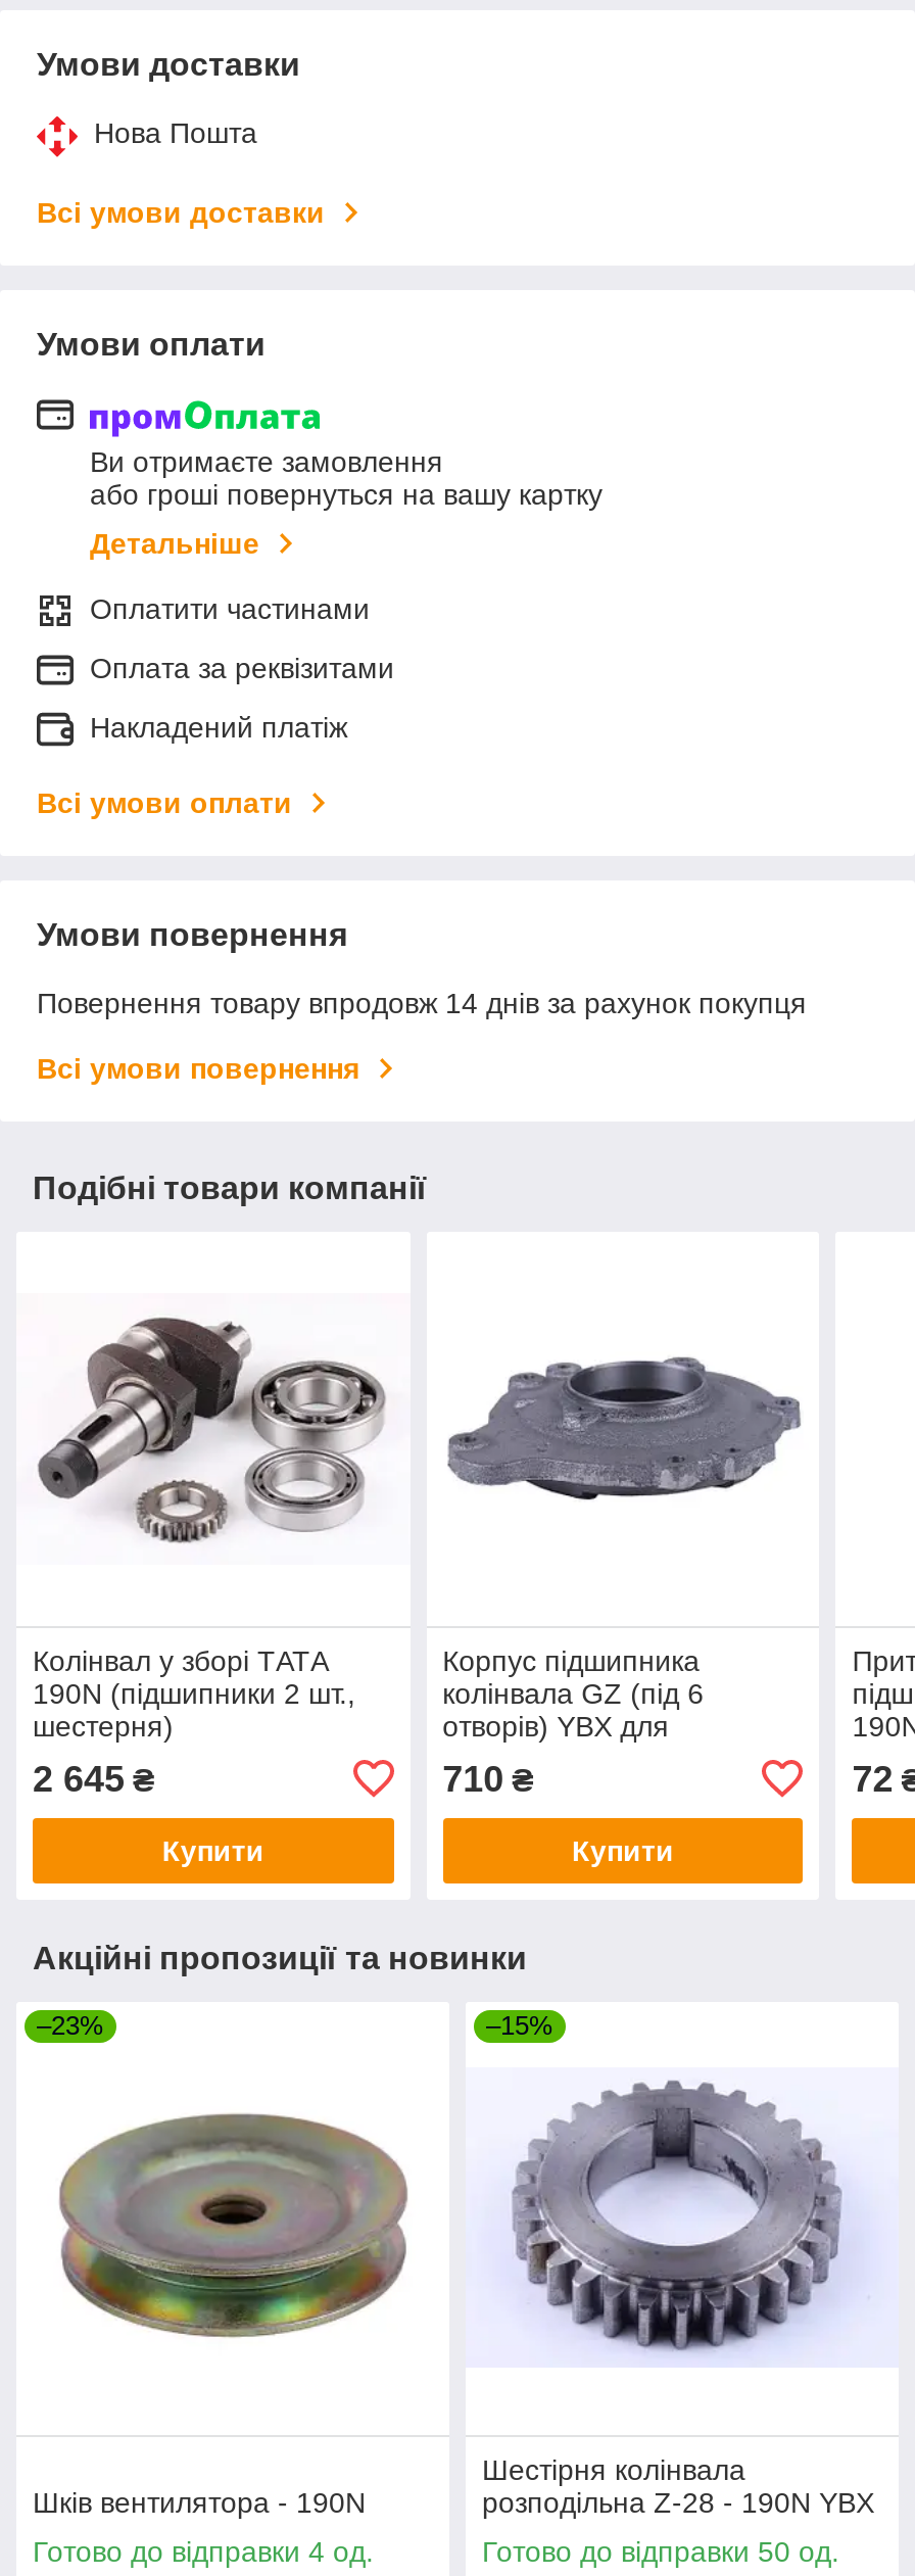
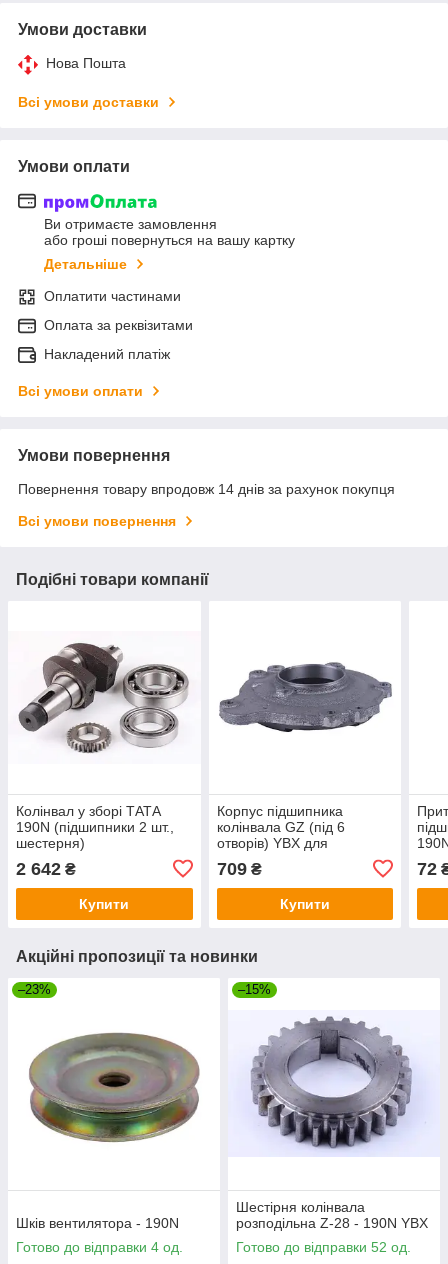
- 2 645 ₴
+ 2 642 ₴

- 710 ₴
+ 709 ₴

- Готово до відправки 50 од.
+ Готово до відправки 52 од.
